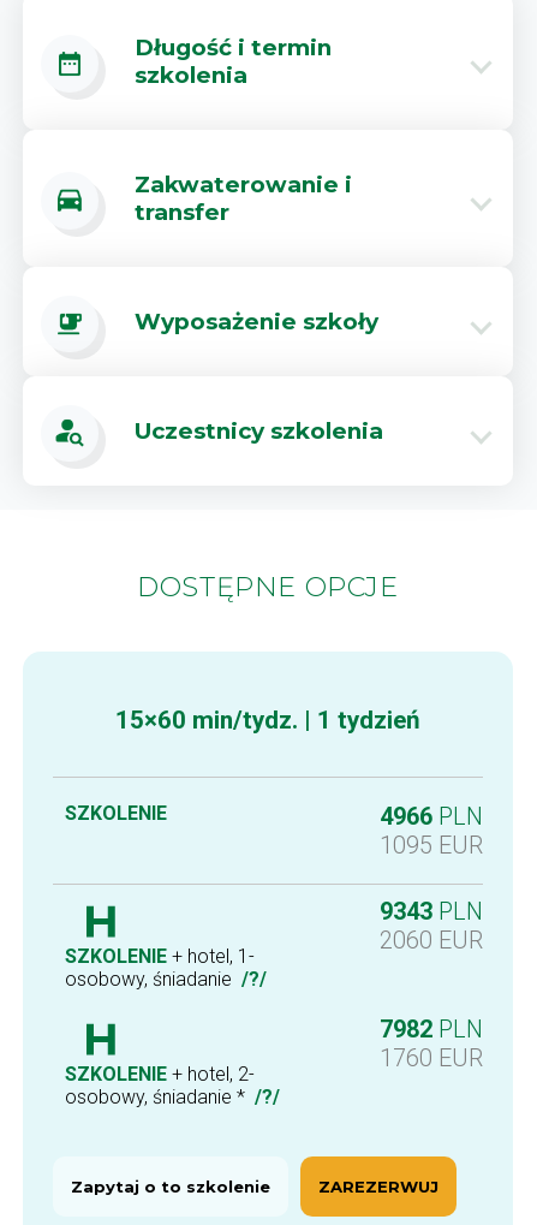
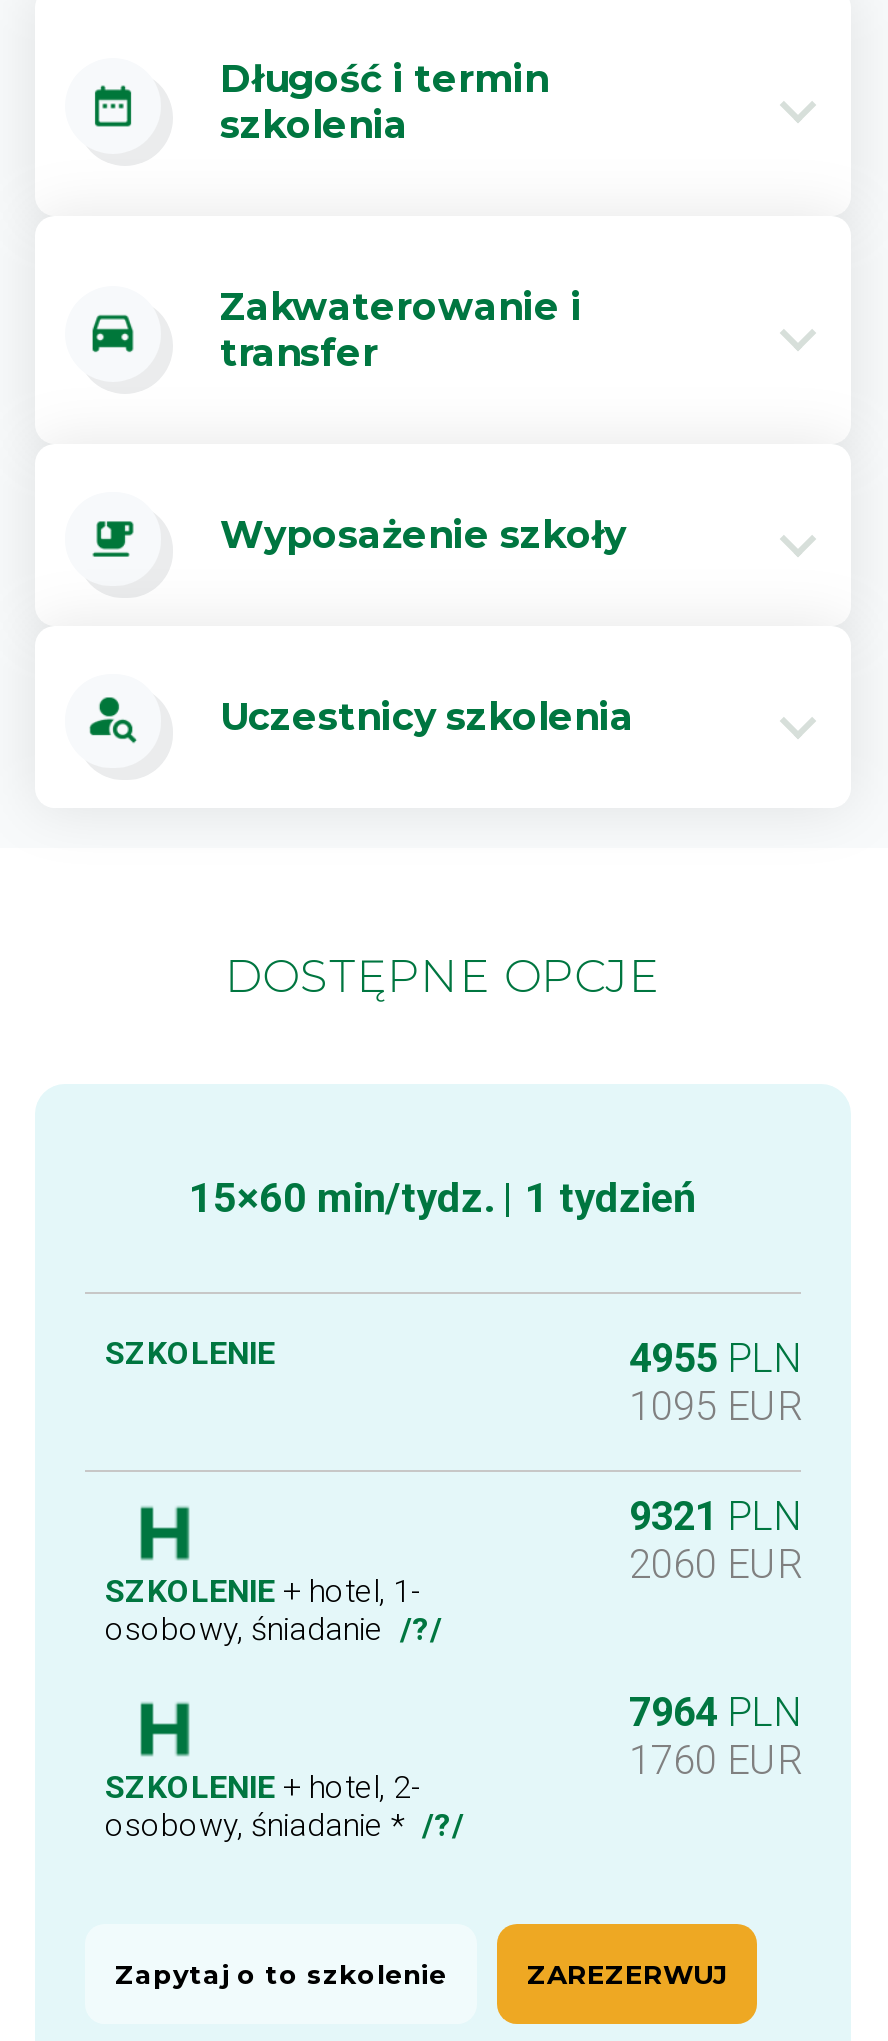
- 4966 PLN
+ 4955 PLN

- 9343 PLN
+ 9321 PLN

- 7982 PLN
+ 7964 PLN
